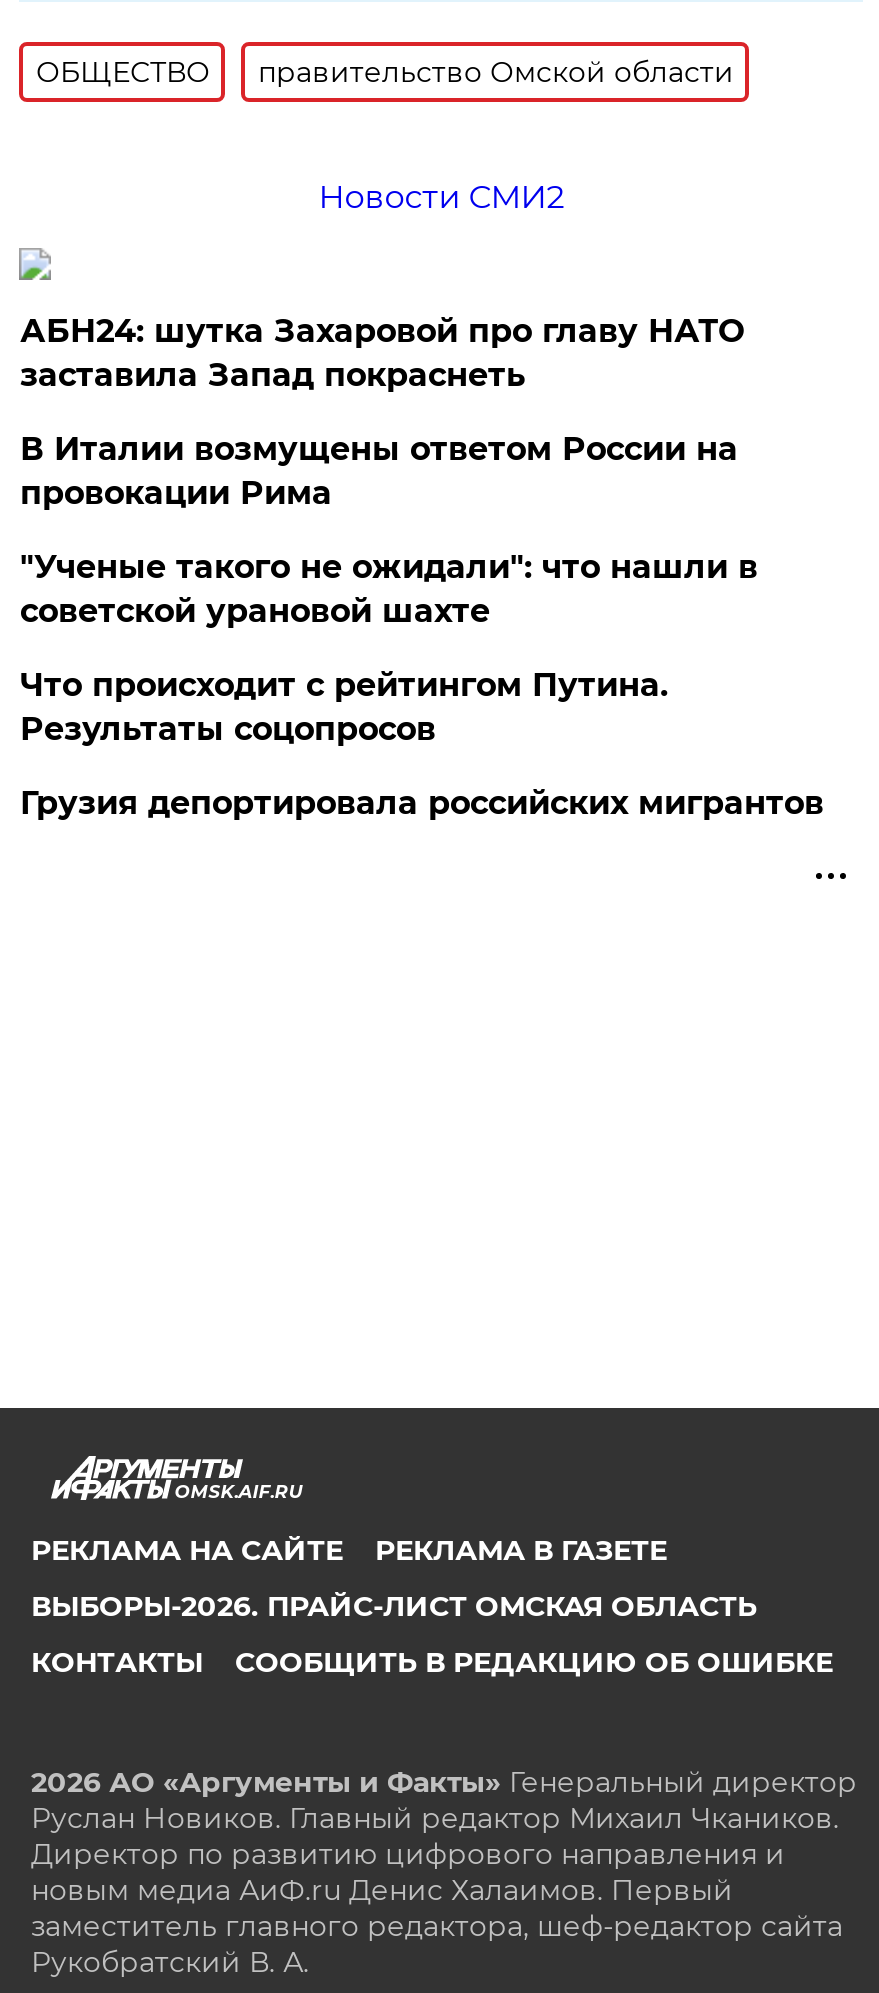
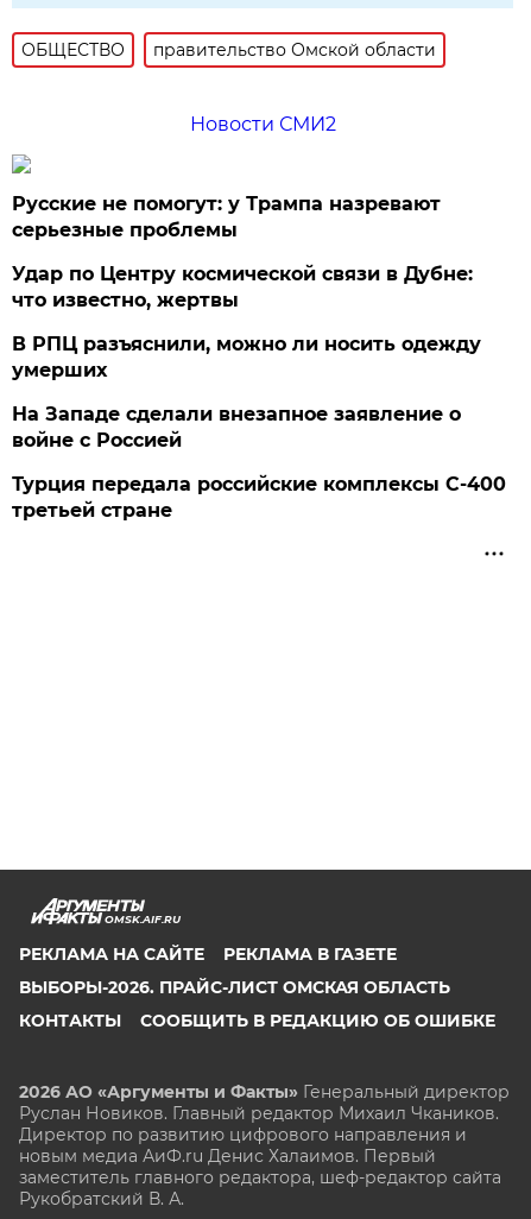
- АБН24: шутка Захаровой про главу НАТО
- заставила Запад покраснеть
+ Русские не помогут: у Трампа назревают
+ серьезные проблемы

- В Италии возмущены ответом России на
- провокации Рима
+ Удар по Центру космической связи в Дубне:
+ что известно, жертвы

- "Ученые такого не ожидали": что нашли в
- советской урановой шахте
+ В РПЦ разъяснили, можно ли носить одежду
+ умерших

- Что происходит с рейтингом Путина.
- Результаты соцопросов
+ На Западе сделали внезапное заявление о
+ войне с Россией

- Грузия депортировала российских мигрантов
+ Турция передала российские комплексы С-400
+ третьей стране
